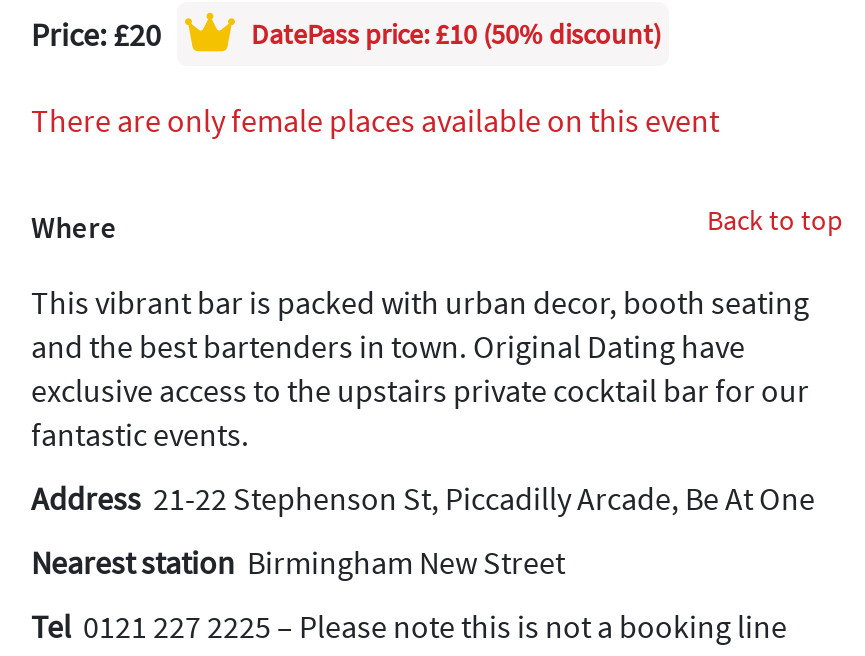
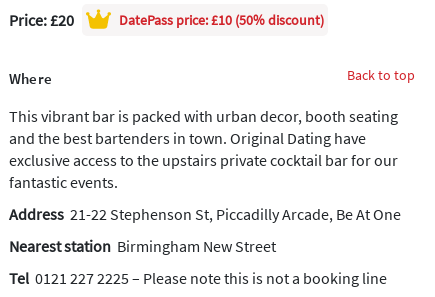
- There are only female places available on this event
